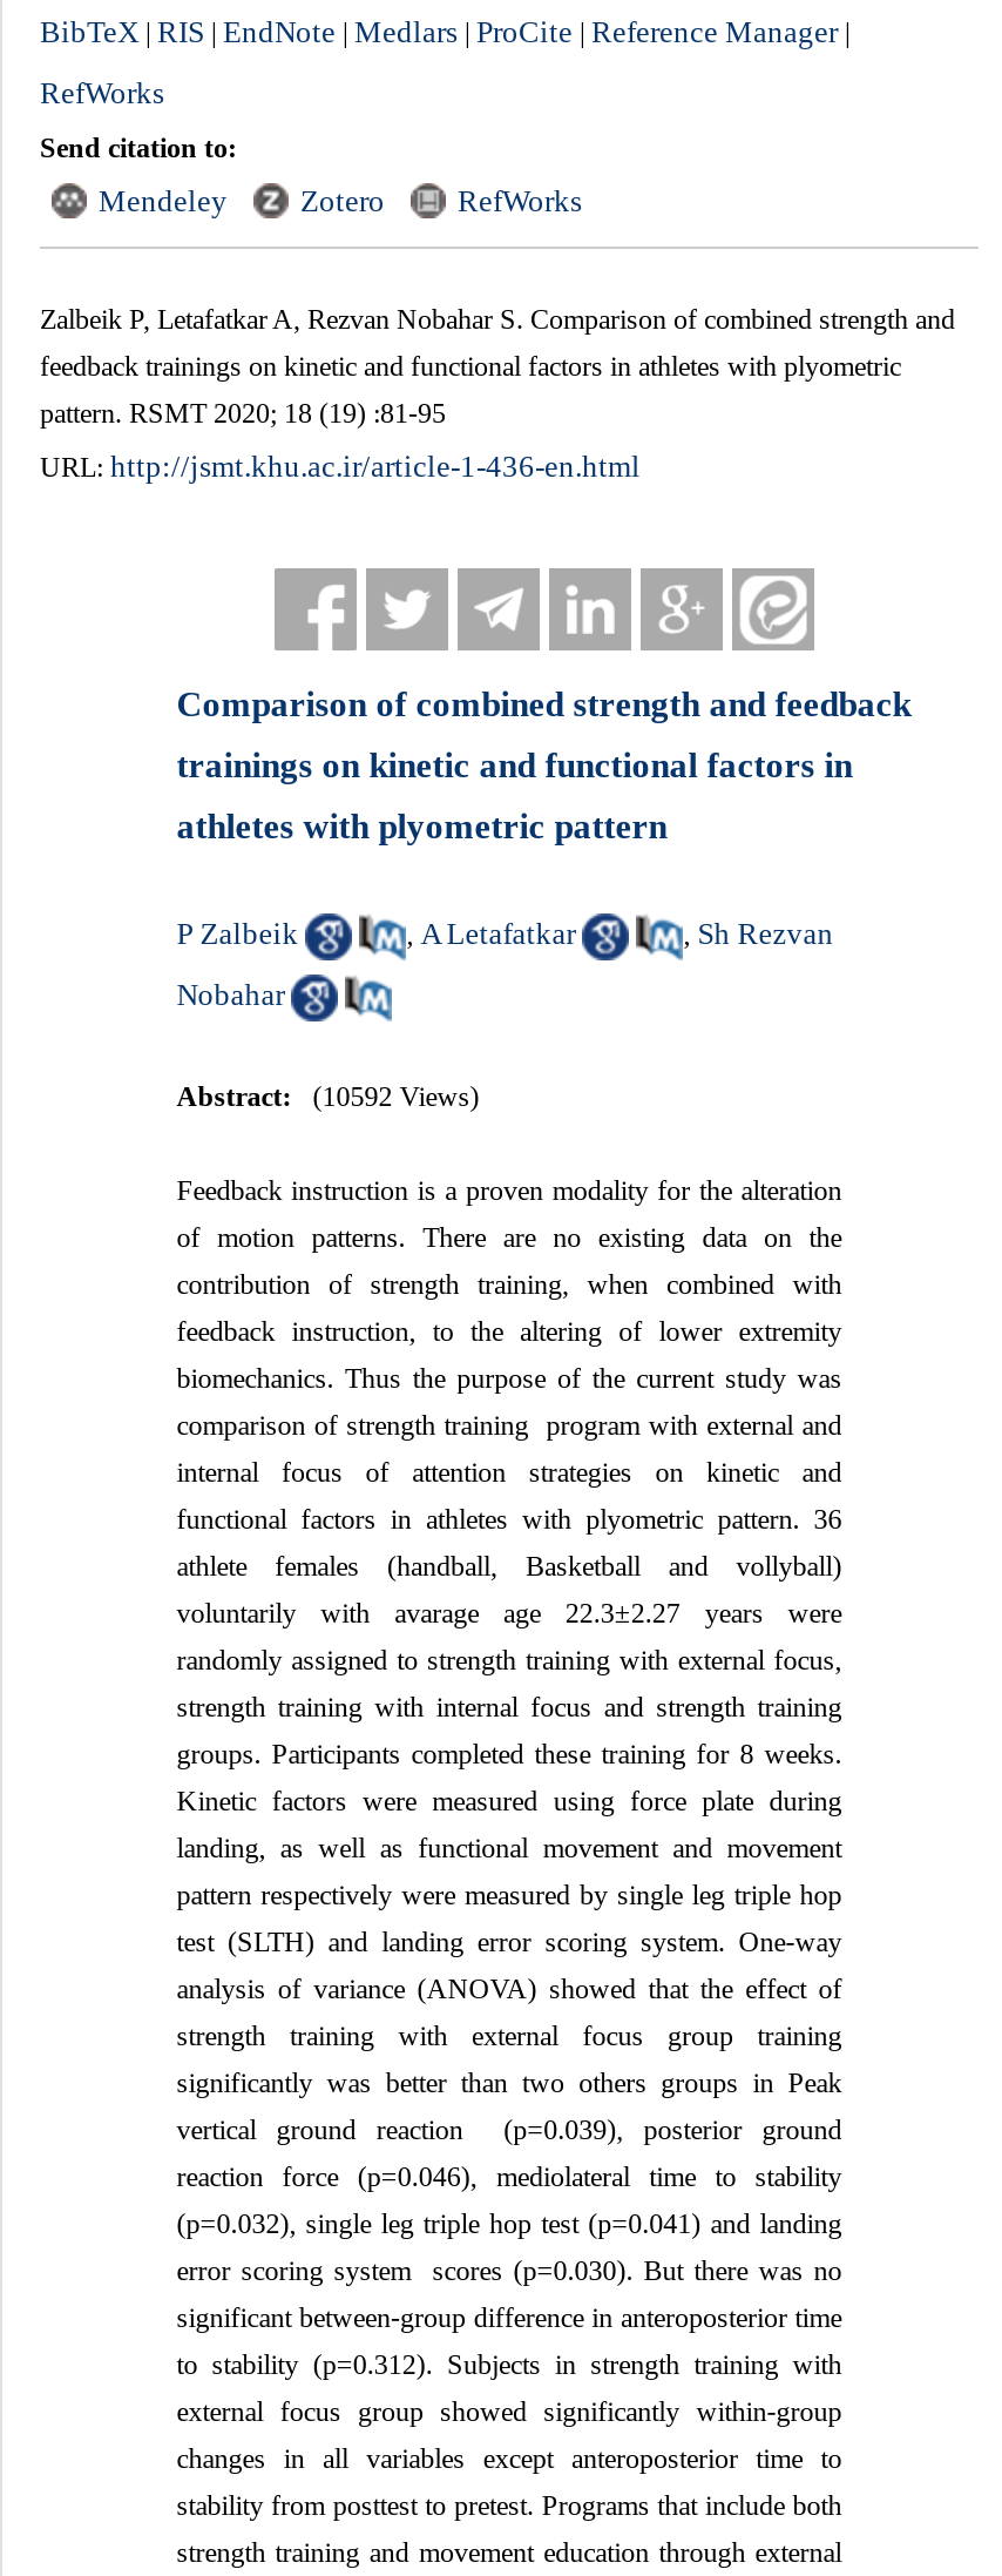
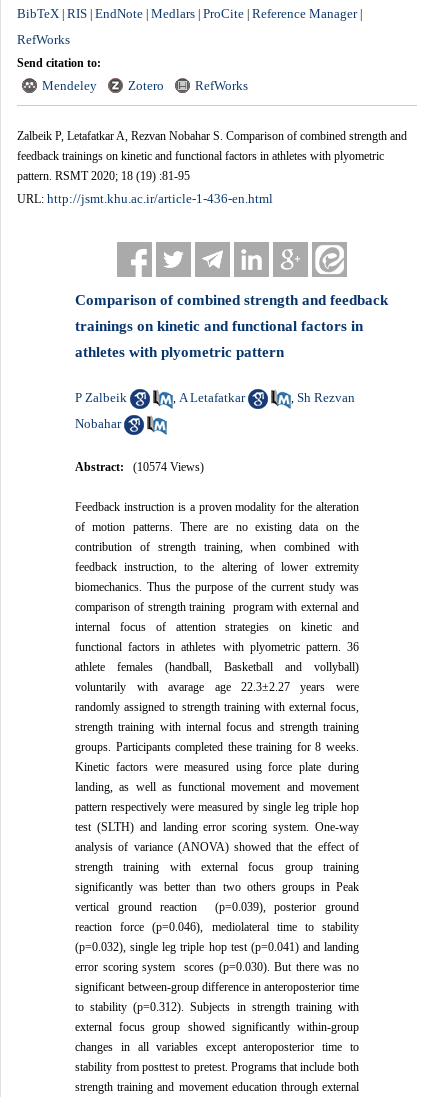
- Abstract: (10592 Views)
+ Abstract: (10574 Views)
